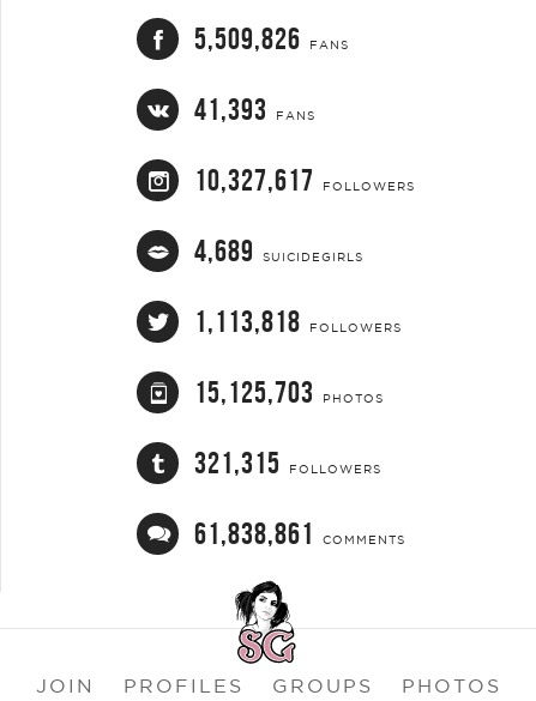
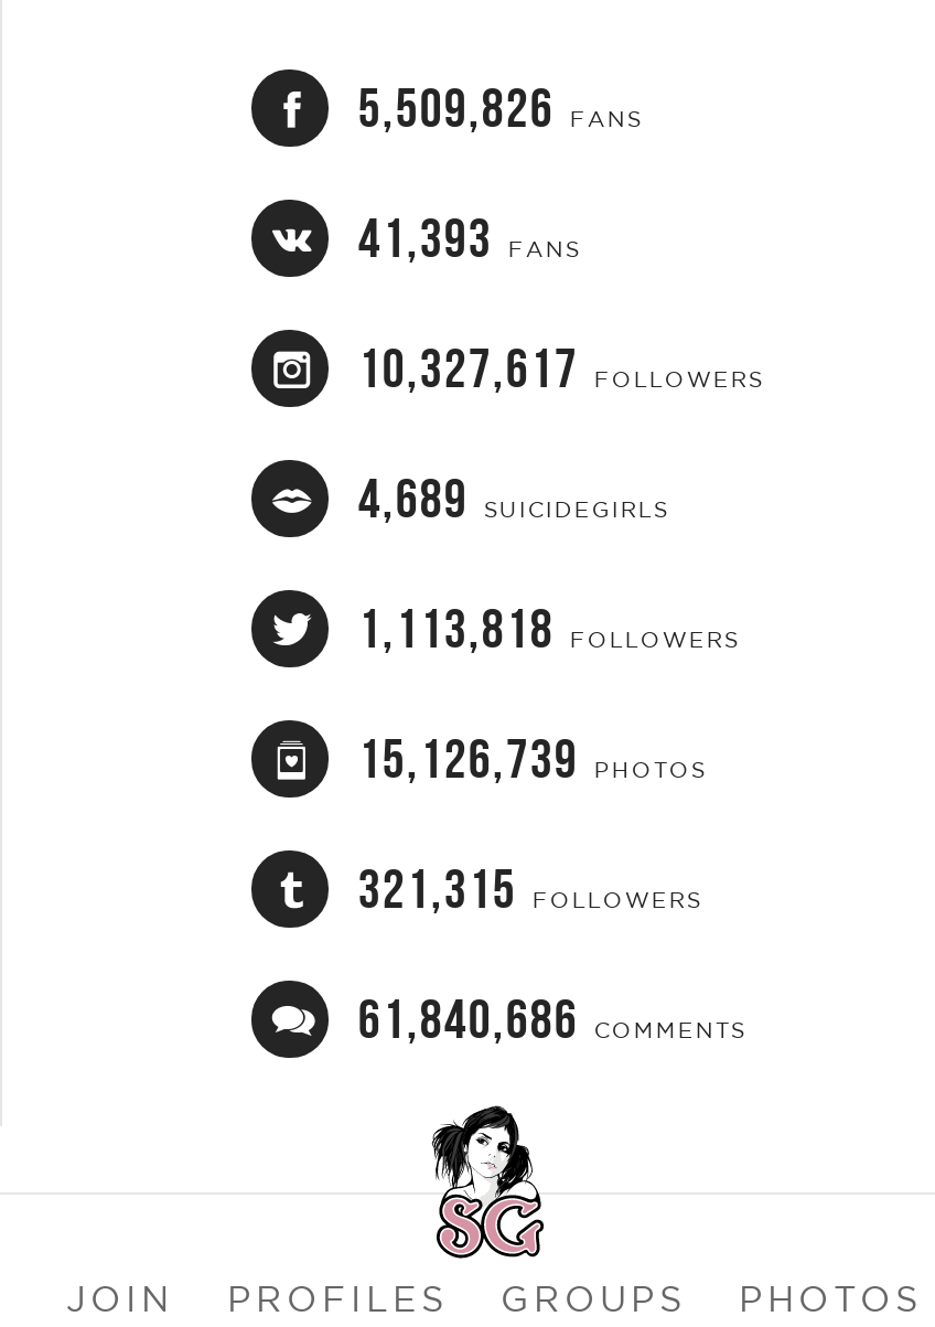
- 15,125,703 PHOTOS
+ 15,126,739 PHOTOS

- 61,838,861 COMMENTS
+ 61,840,686 COMMENTS
